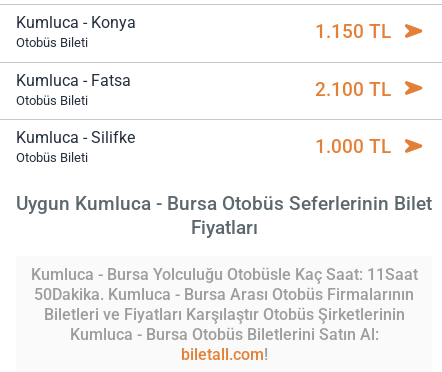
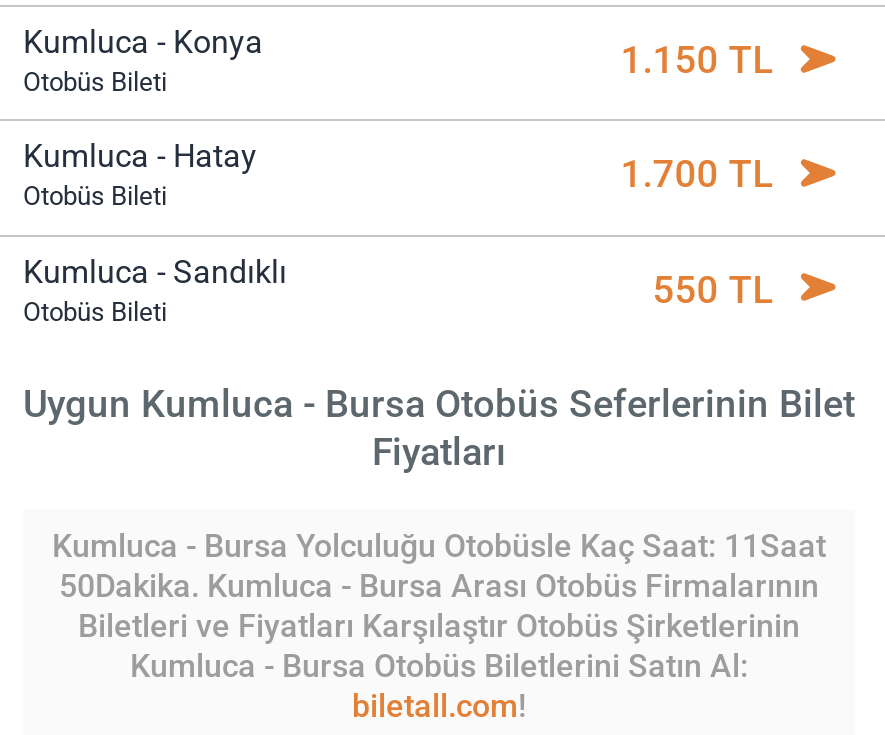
- Kumluca - Fatsa
+ Kumluca - Hatay

- 2.100 TL
+ 1.700 TL

- Kumluca - Silifke
+ Kumluca - Sandıklı

- 1.000 TL
+ 550 TL
